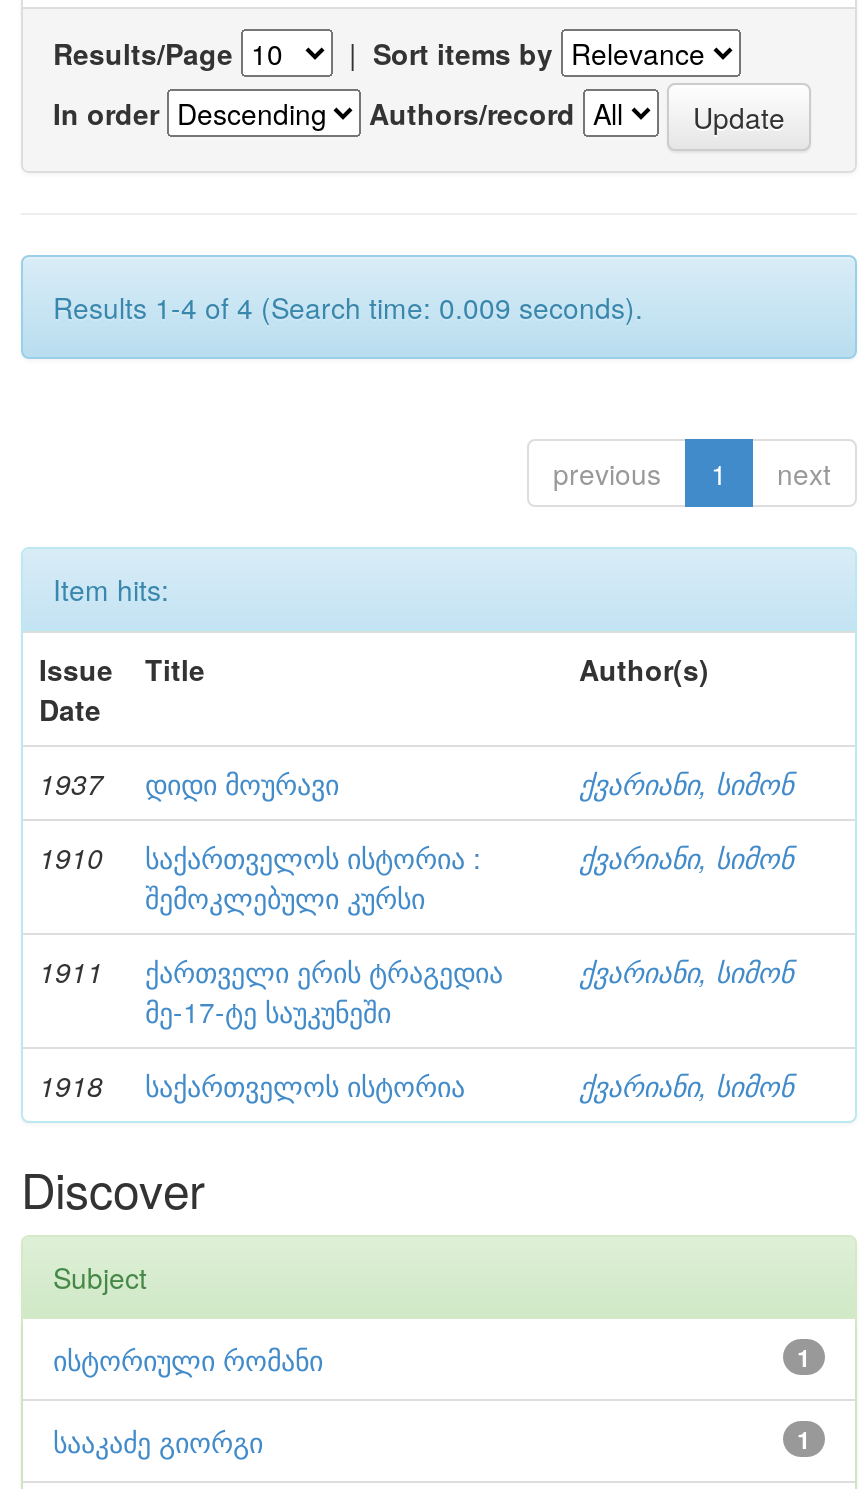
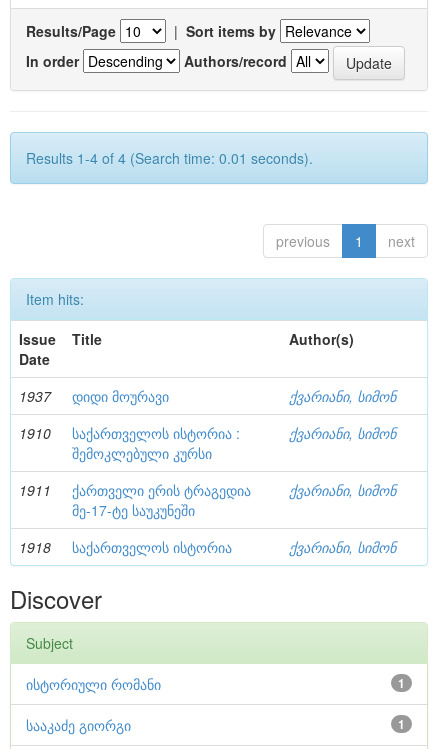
- Results 1-4 of 4 (Search time: 0.009 seconds).
+ Results 1-4 of 4 (Search time: 0.01 seconds).
